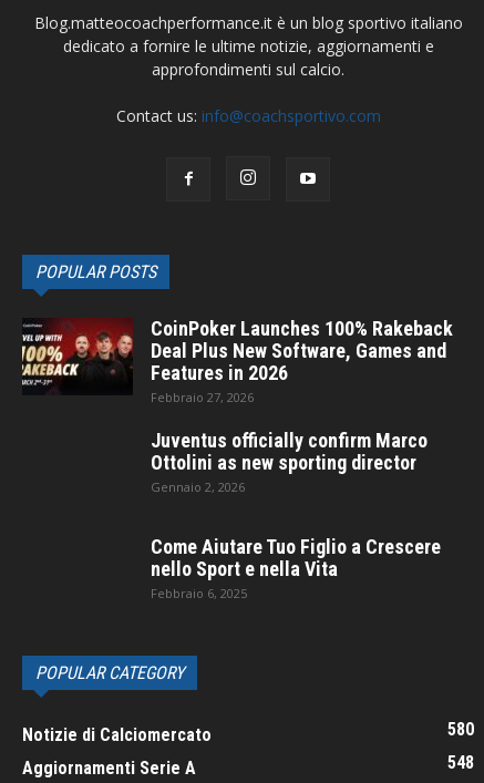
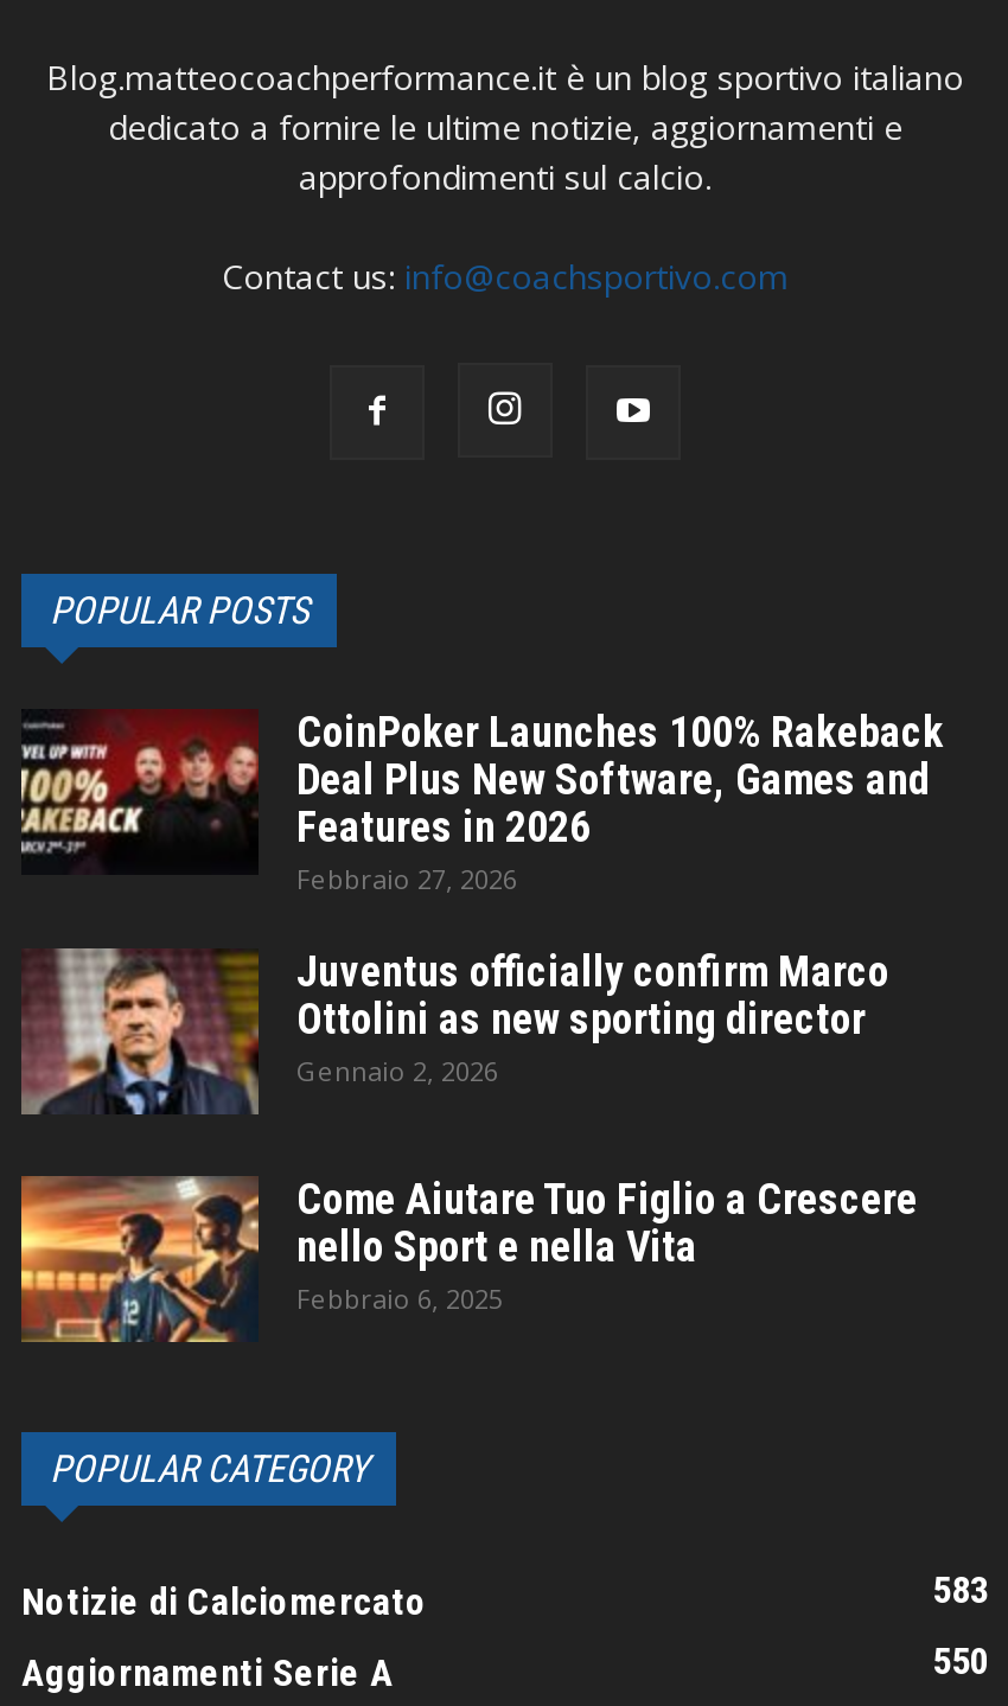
+ [image]

+ [image]

- 580
+ 583

- 548
+ 550
